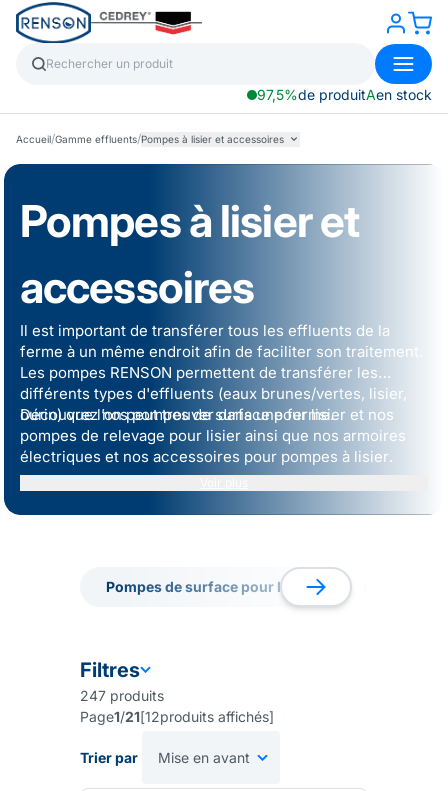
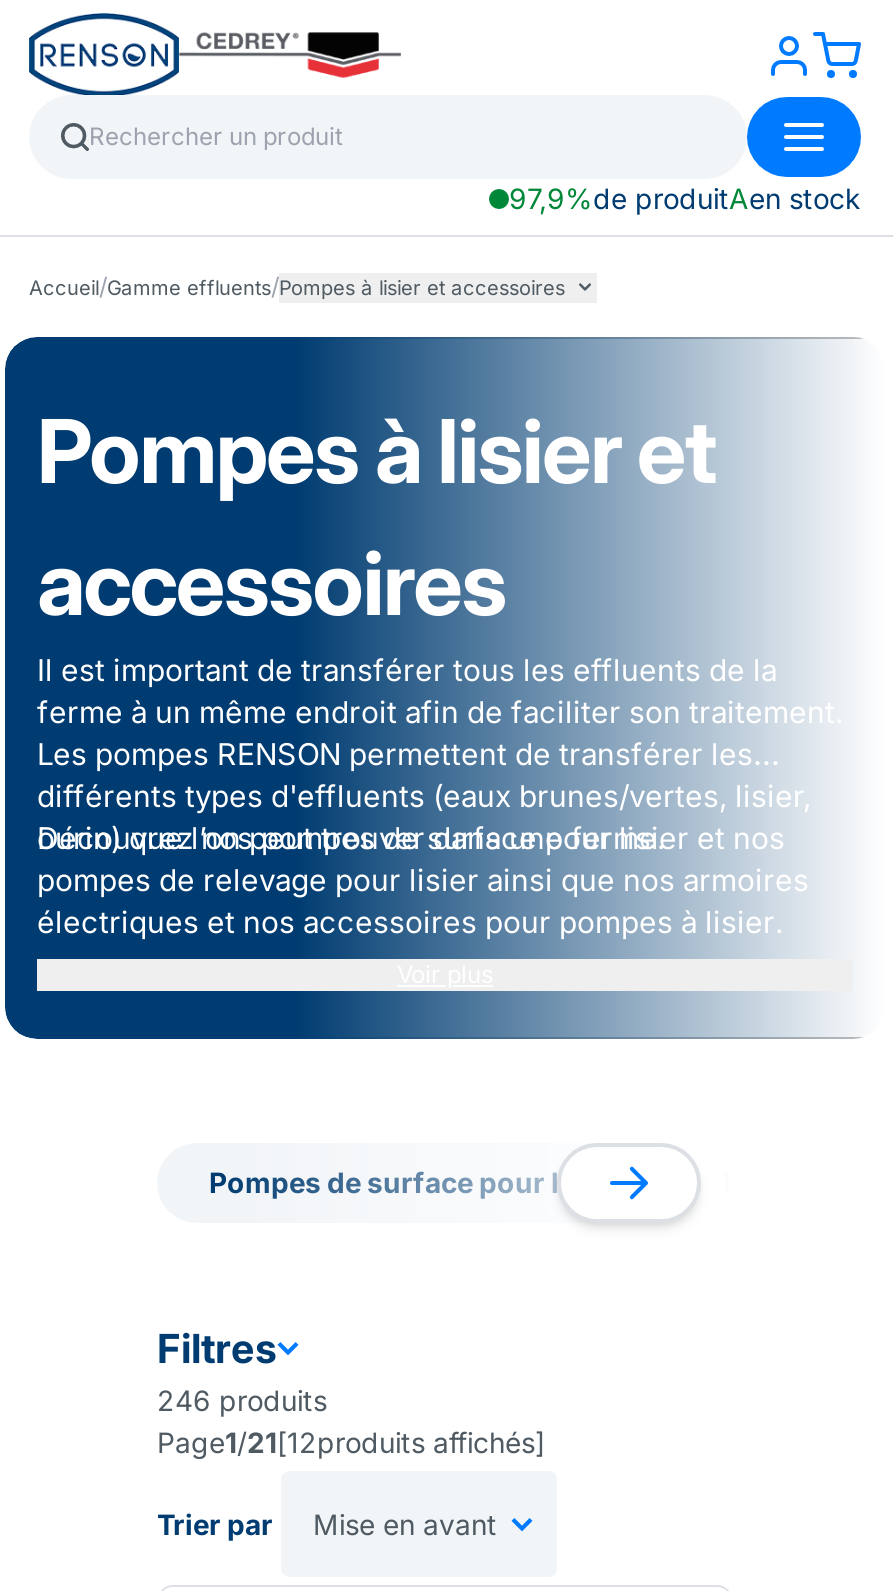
- 97,5%de produitAen stock
+ 97,9%de produitAen stock

- 247 produits
+ 246 produits
